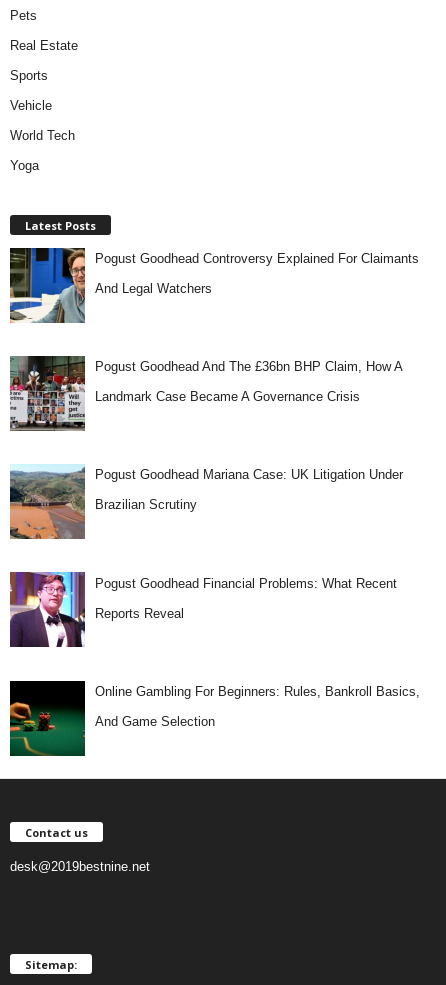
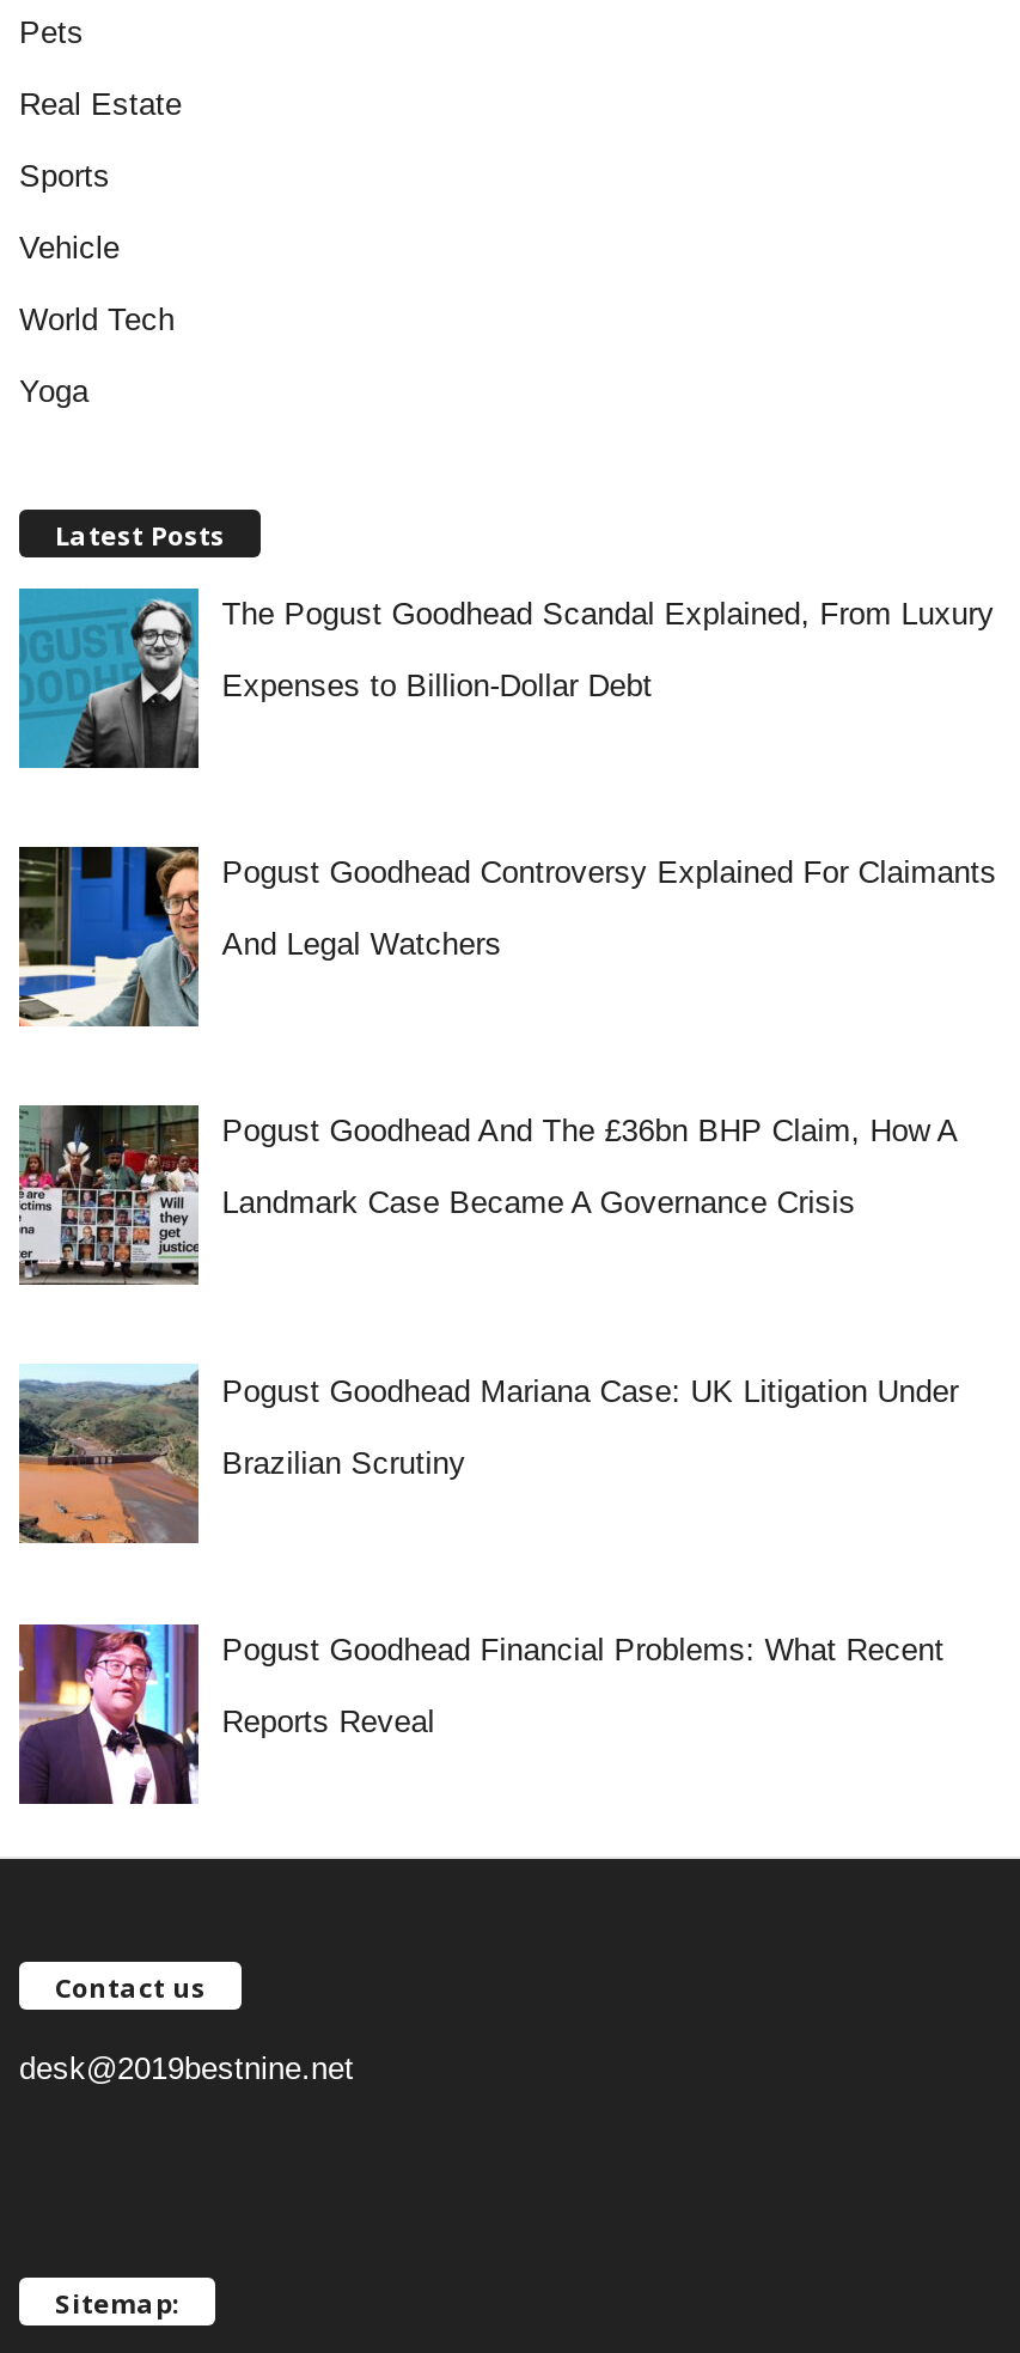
+ [image]
+ The Pogust Goodhead Scandal Explained, From Luxury
+ Expenses to Billion-Dollar Debt

moved down: [image] | Pogust Goodhead Controversy Explained For Claimants | And Legal Watchers | ... | Pogust Goodhead Financial Problems: What Recent | Reports Reveal

- [image]
- Online Gambling For Beginners: Rules, Bankroll Basics,
- And Game Selection
